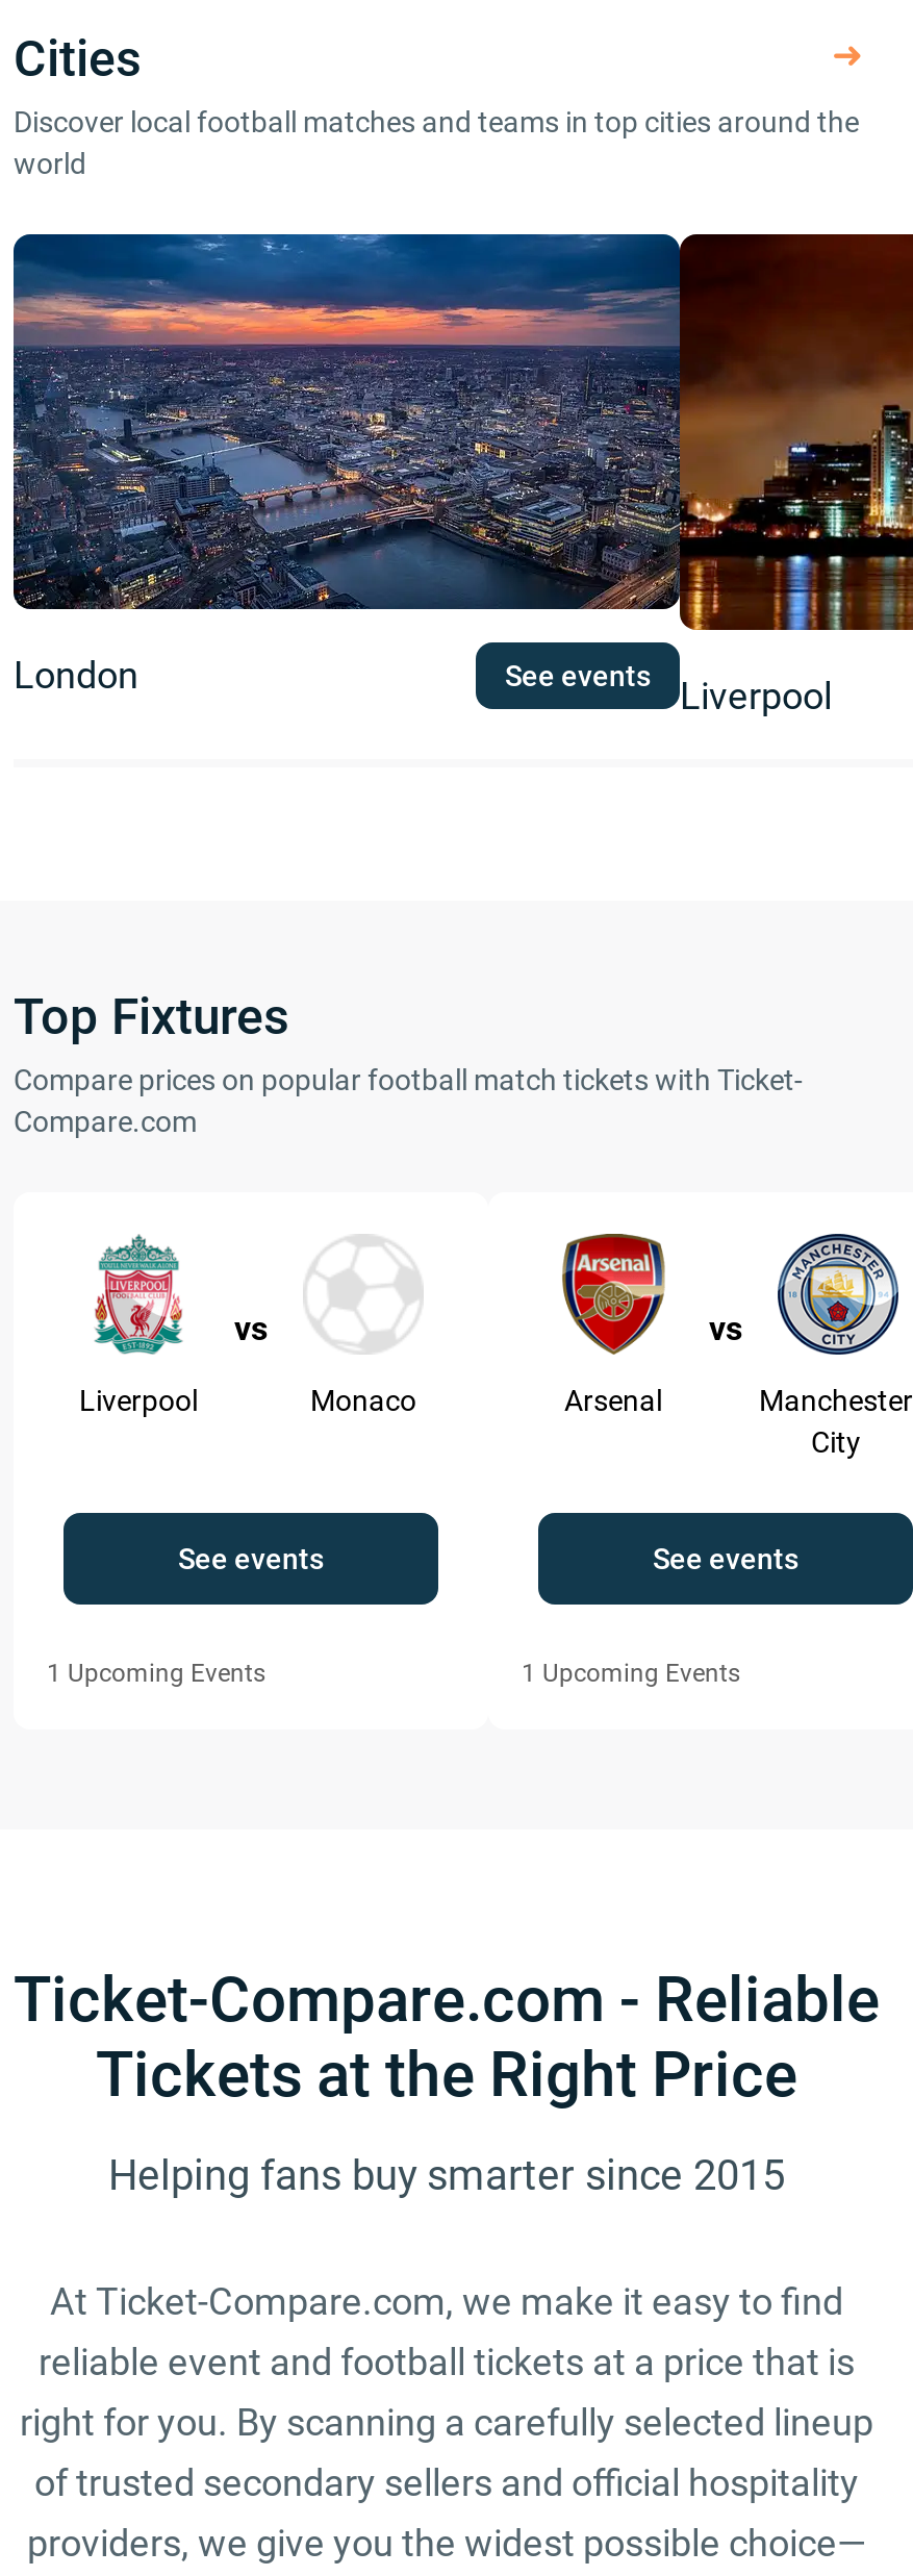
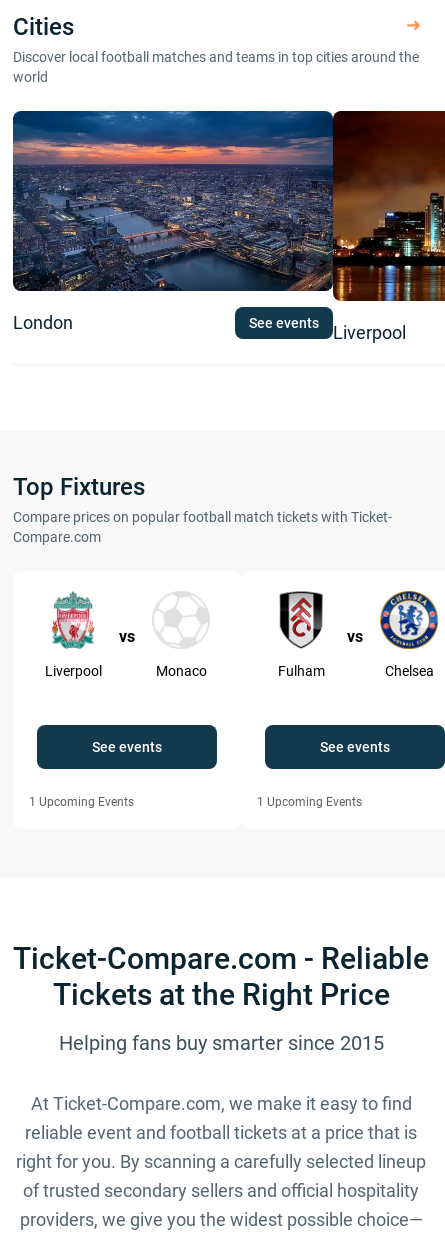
- [image]
- Arsenal
- Manchester
- City
+ [image]
+ Fulham
+ Chelsea

- [image]
+ [image]
